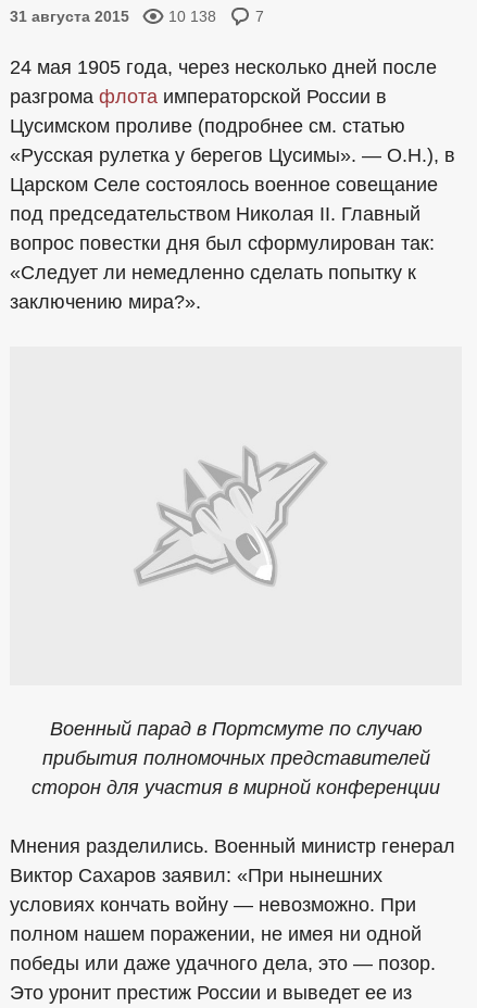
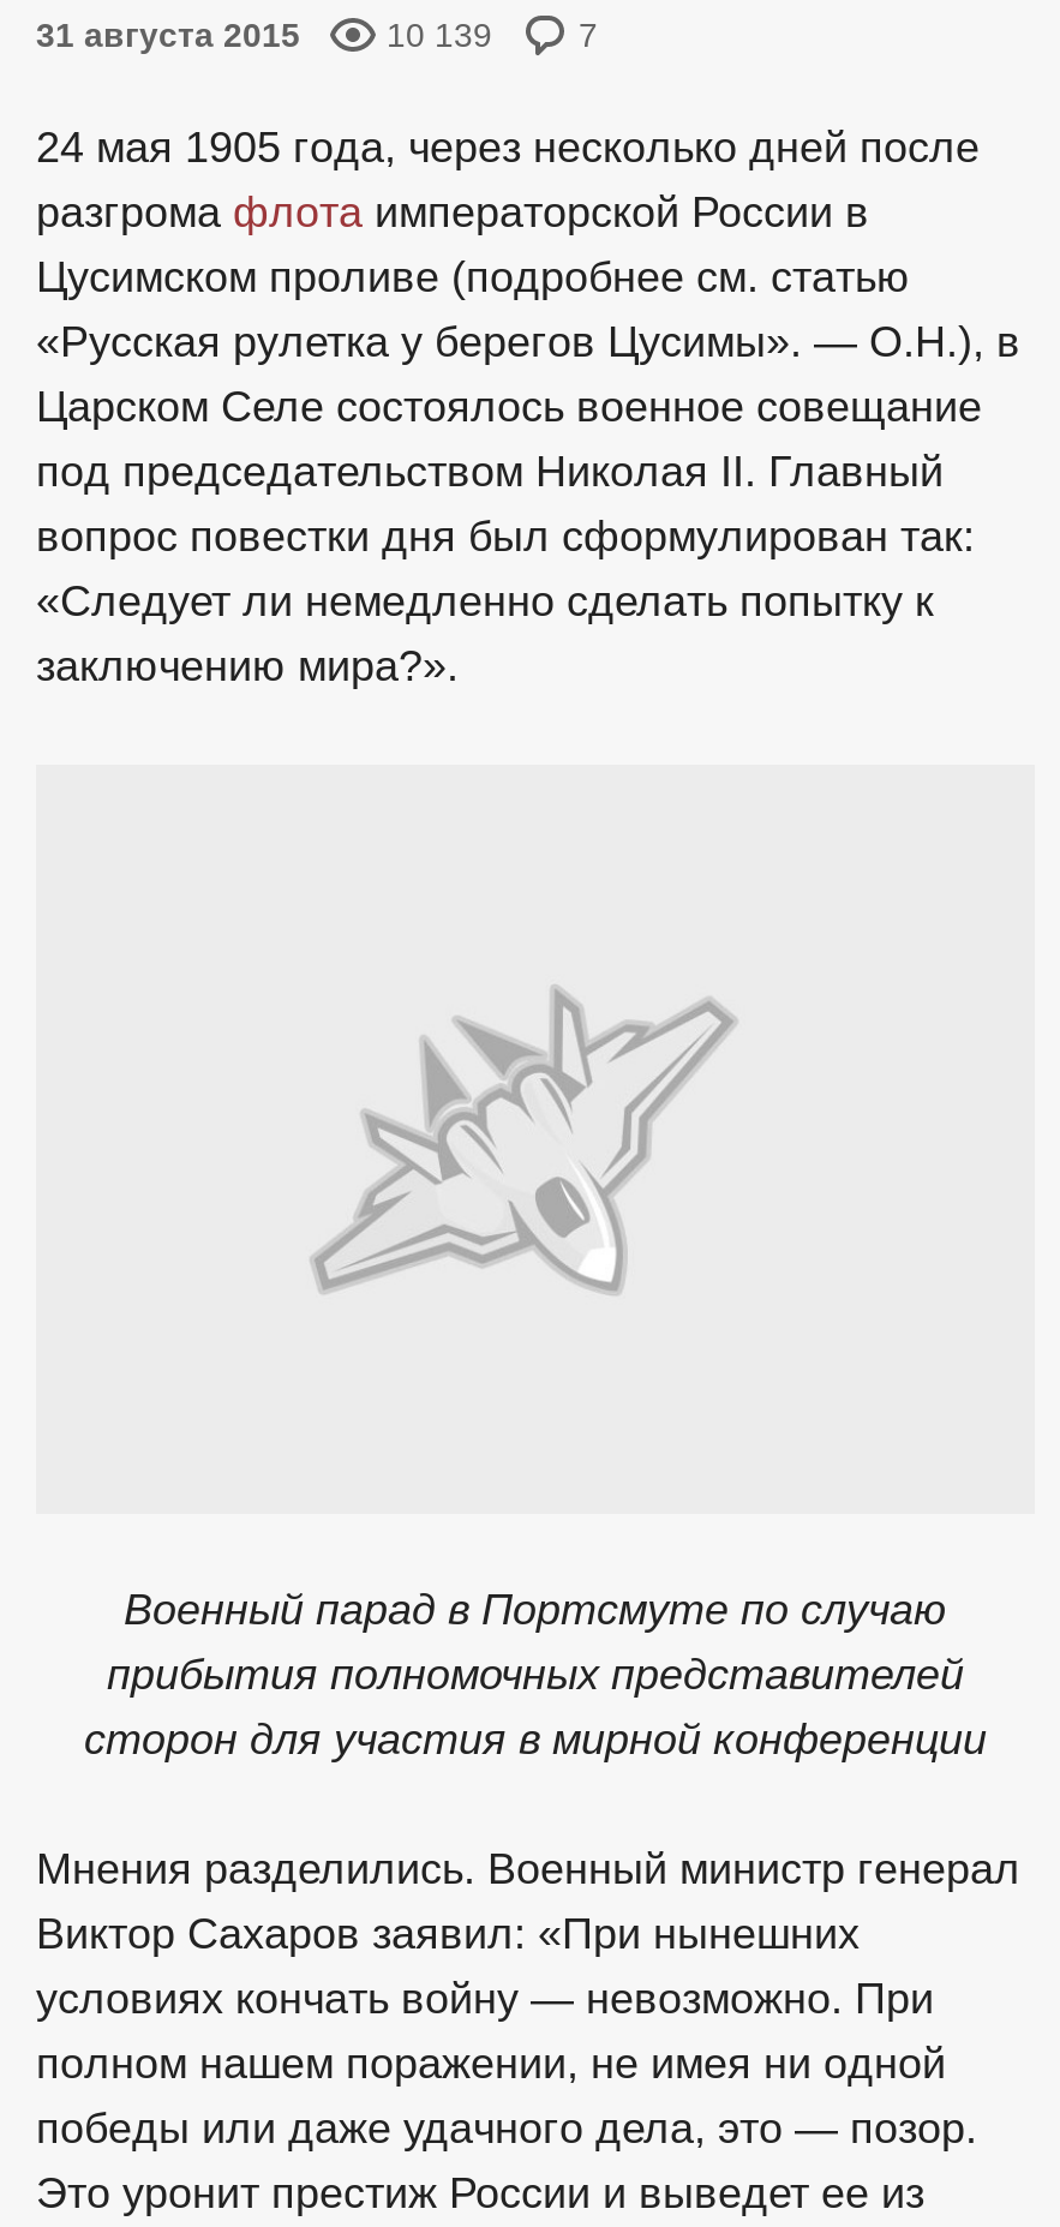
- 10 138
+ 10 139
